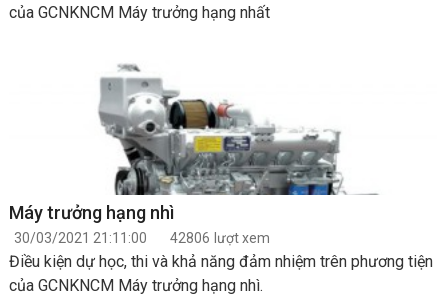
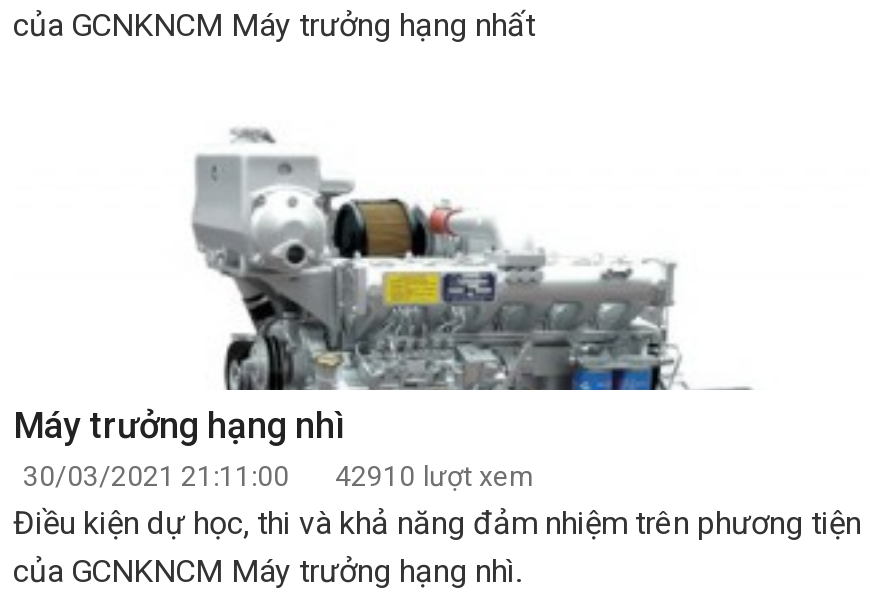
- 30/03/2021 21:11:00 42806 lượt xem
+ 30/03/2021 21:11:00 42910 lượt xem
